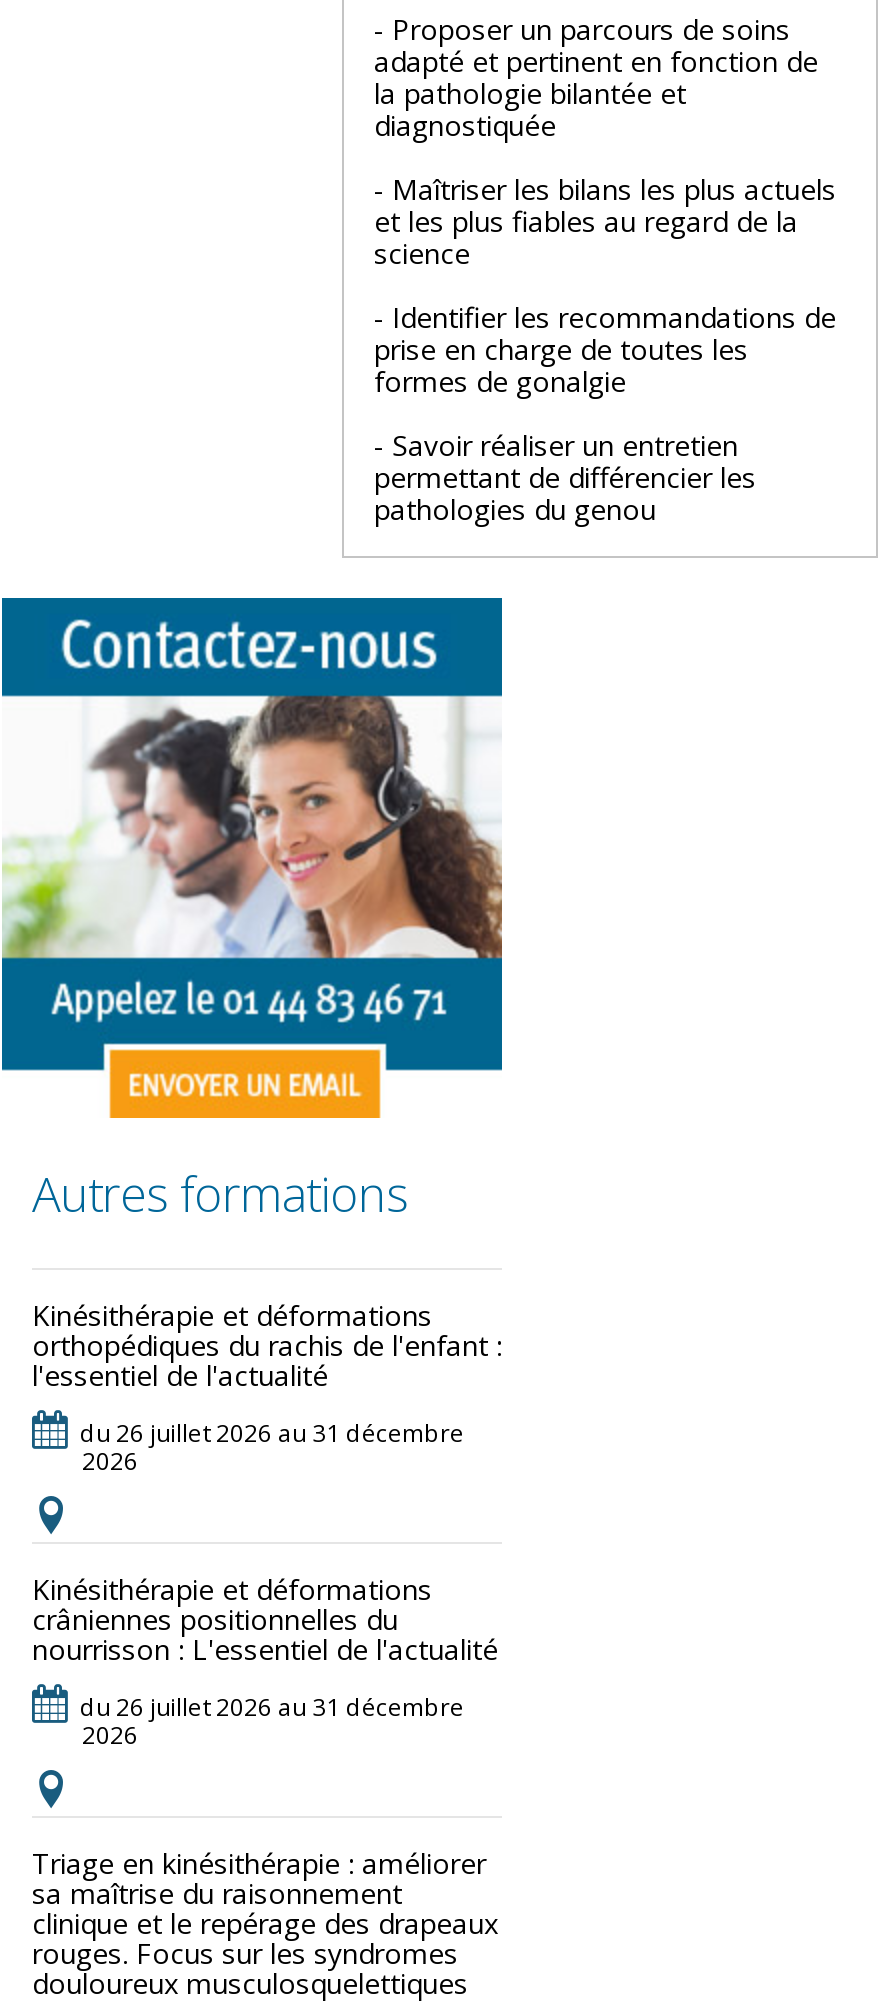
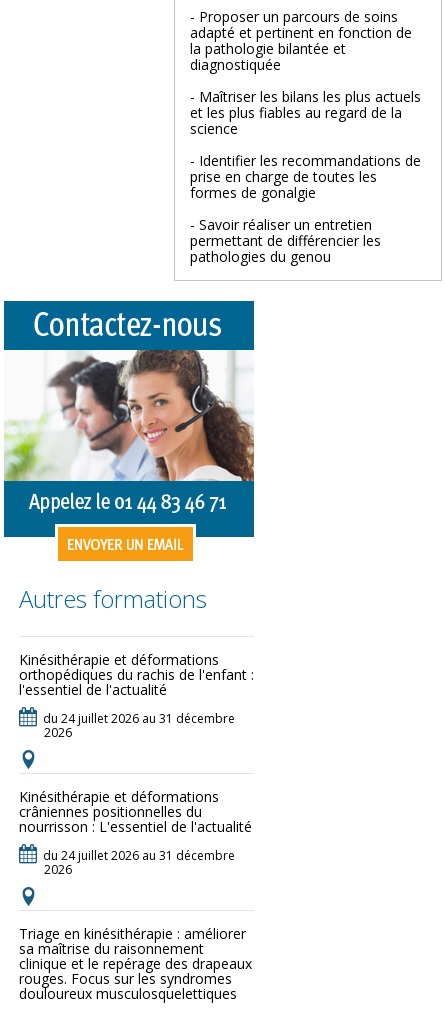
- du 26 juillet 2026 au 31 décembre
+ du 24 juillet 2026 au 31 décembre

- du 26 juillet 2026 au 31 décembre
+ du 24 juillet 2026 au 31 décembre
